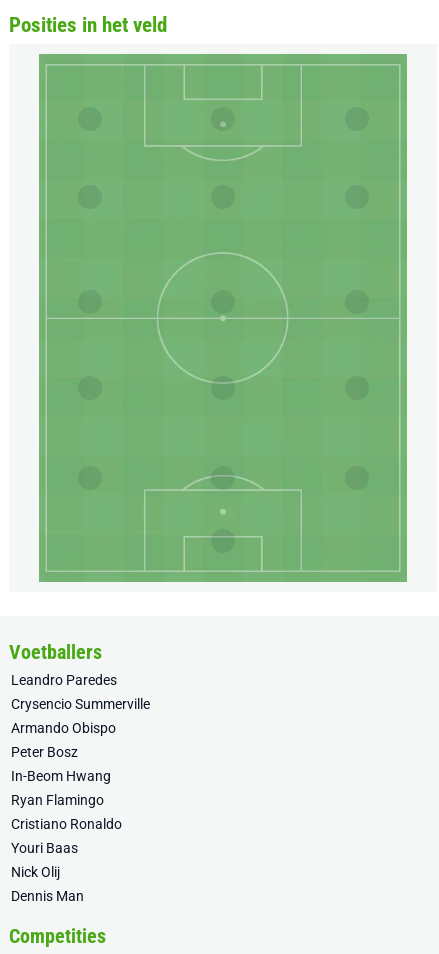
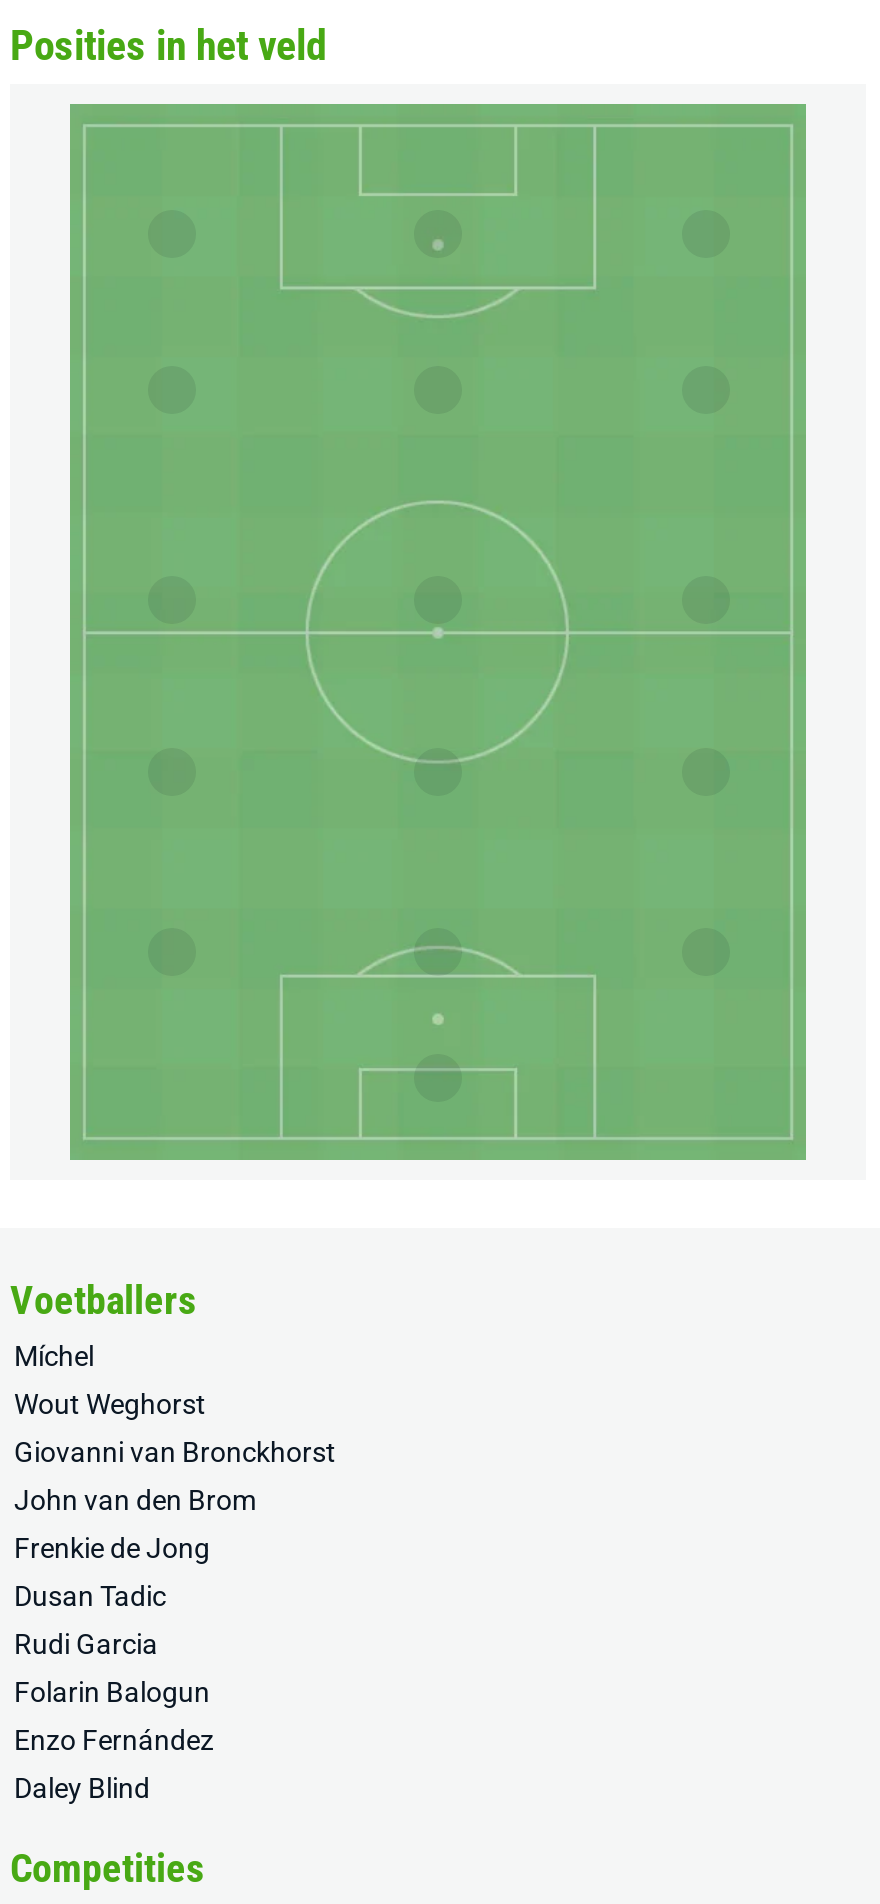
- Leandro Paredes
+ Míchel

- Crysencio Summerville
+ Wout Weghorst

- Armando Obispo
+ Giovanni van Bronckhorst

- Peter Bosz
+ John van den Brom

- In-Beom Hwang
+ Frenkie de Jong

- Ryan Flamingo
+ Dusan Tadic

- Cristiano Ronaldo
+ Rudi Garcia

- Youri Baas
+ Folarin Balogun

- Nick Olij
+ Enzo Fernández

- Dennis Man
+ Daley Blind
